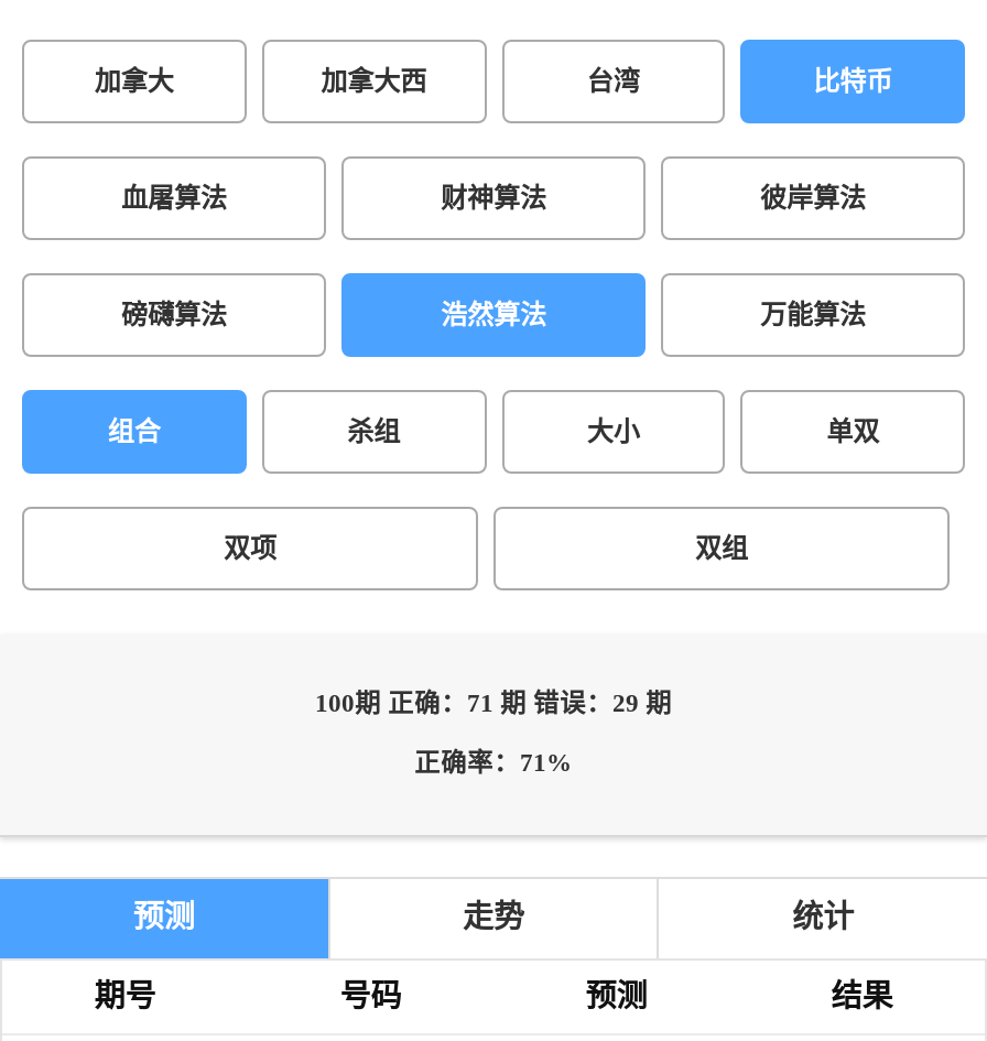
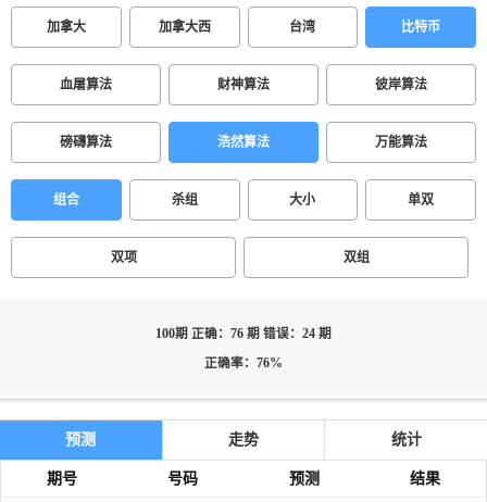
- 100期 正确：71 期 错误：29 期
+ 100期 正确：76 期 错误：24 期

- 正确率：71%
+ 正确率：76%
